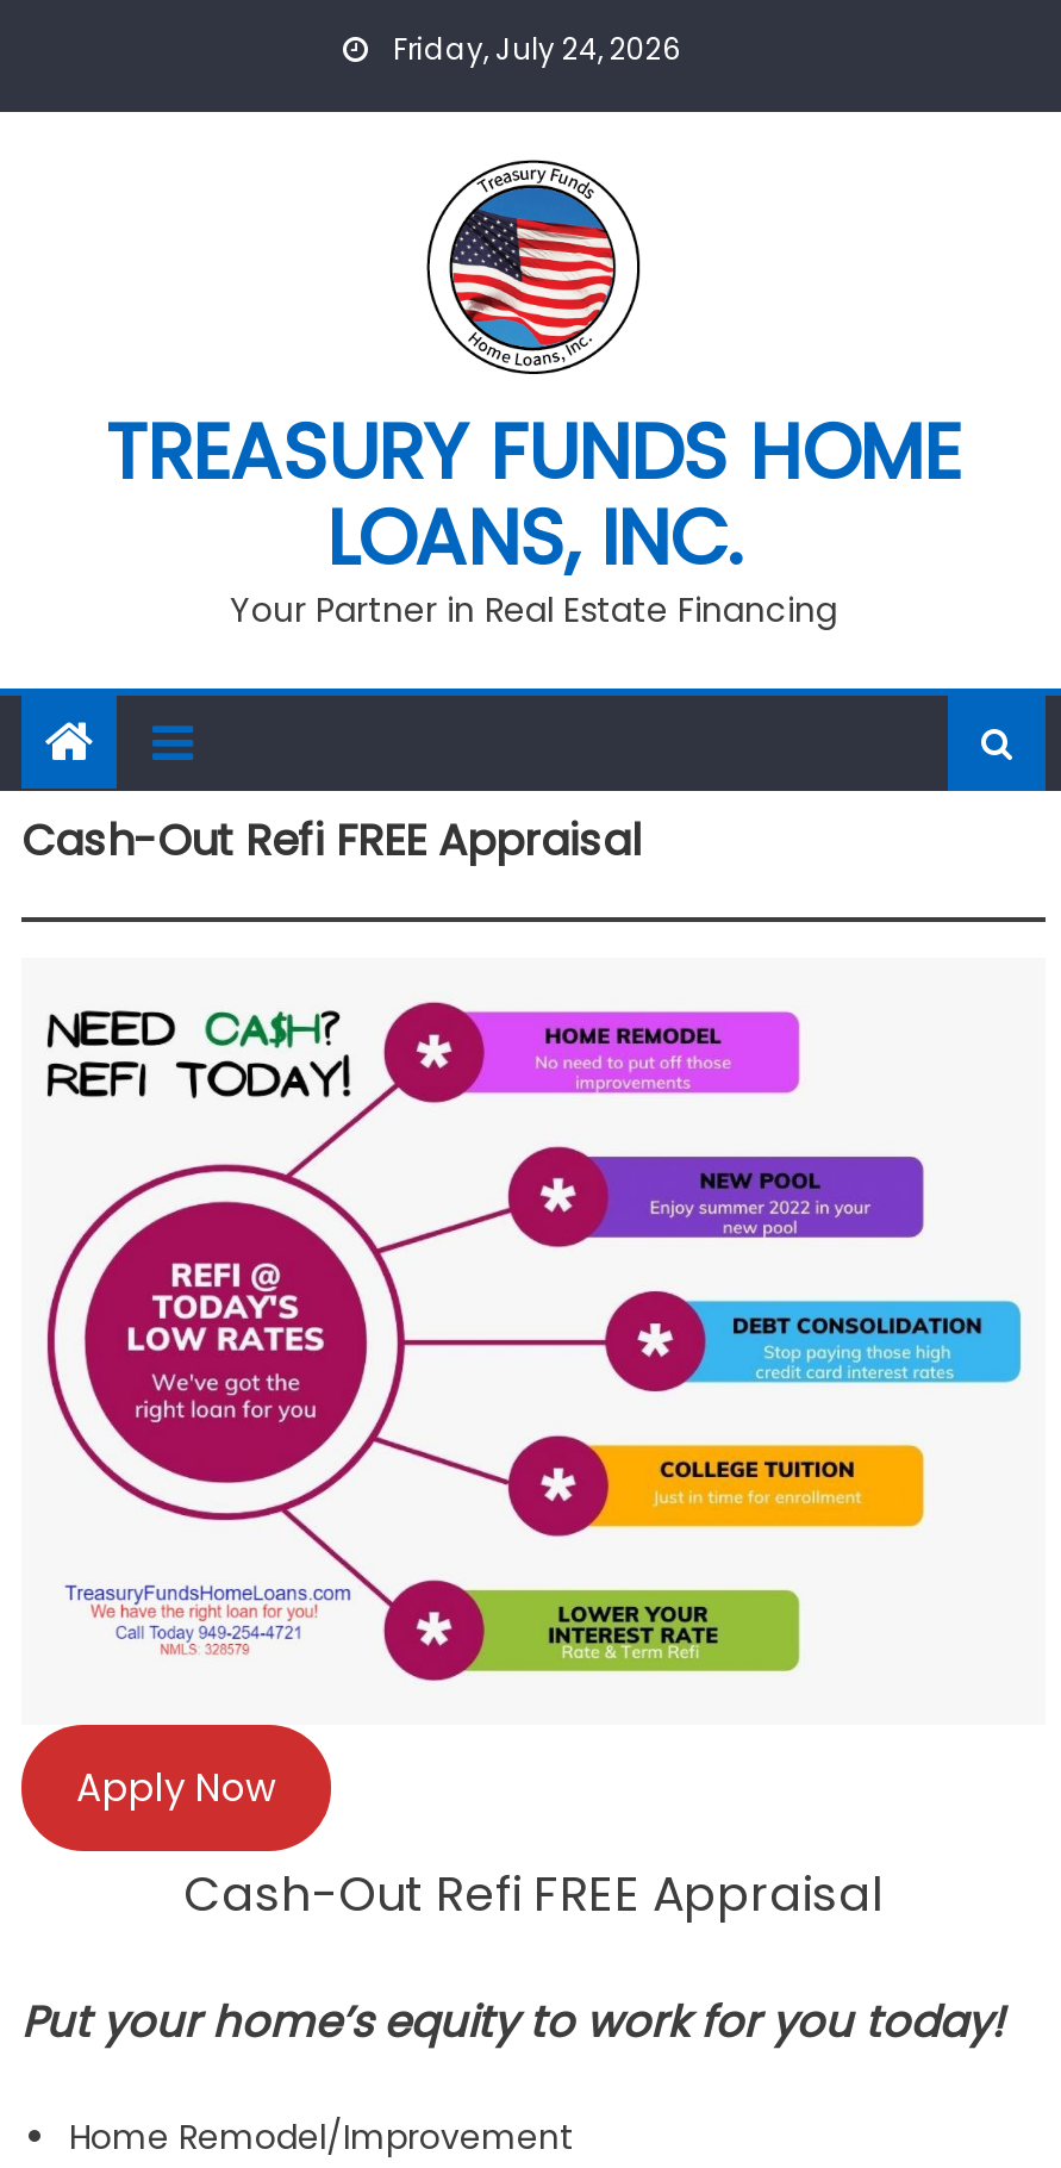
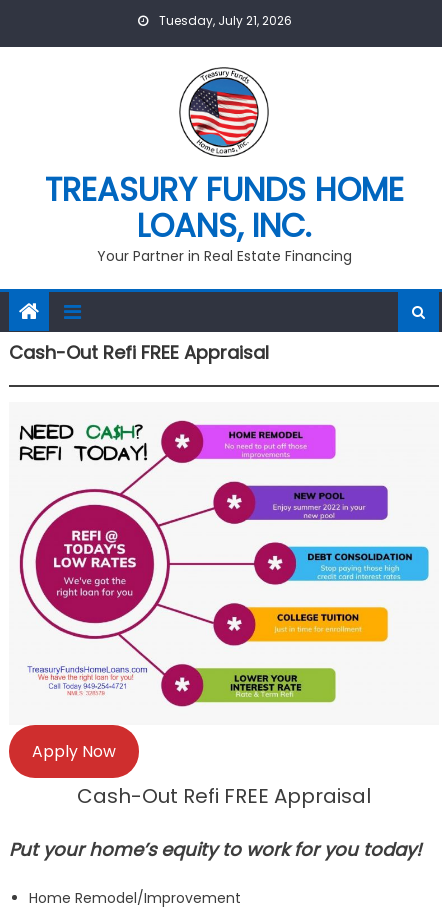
- Friday, July 24, 2026
+ Tuesday, July 21, 2026
